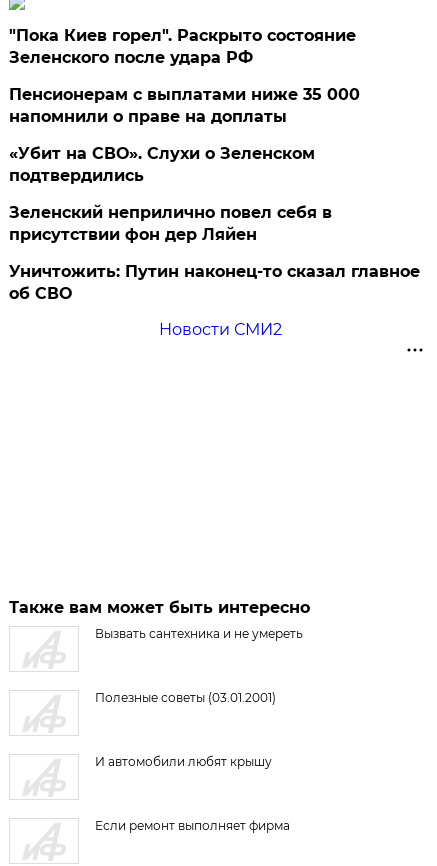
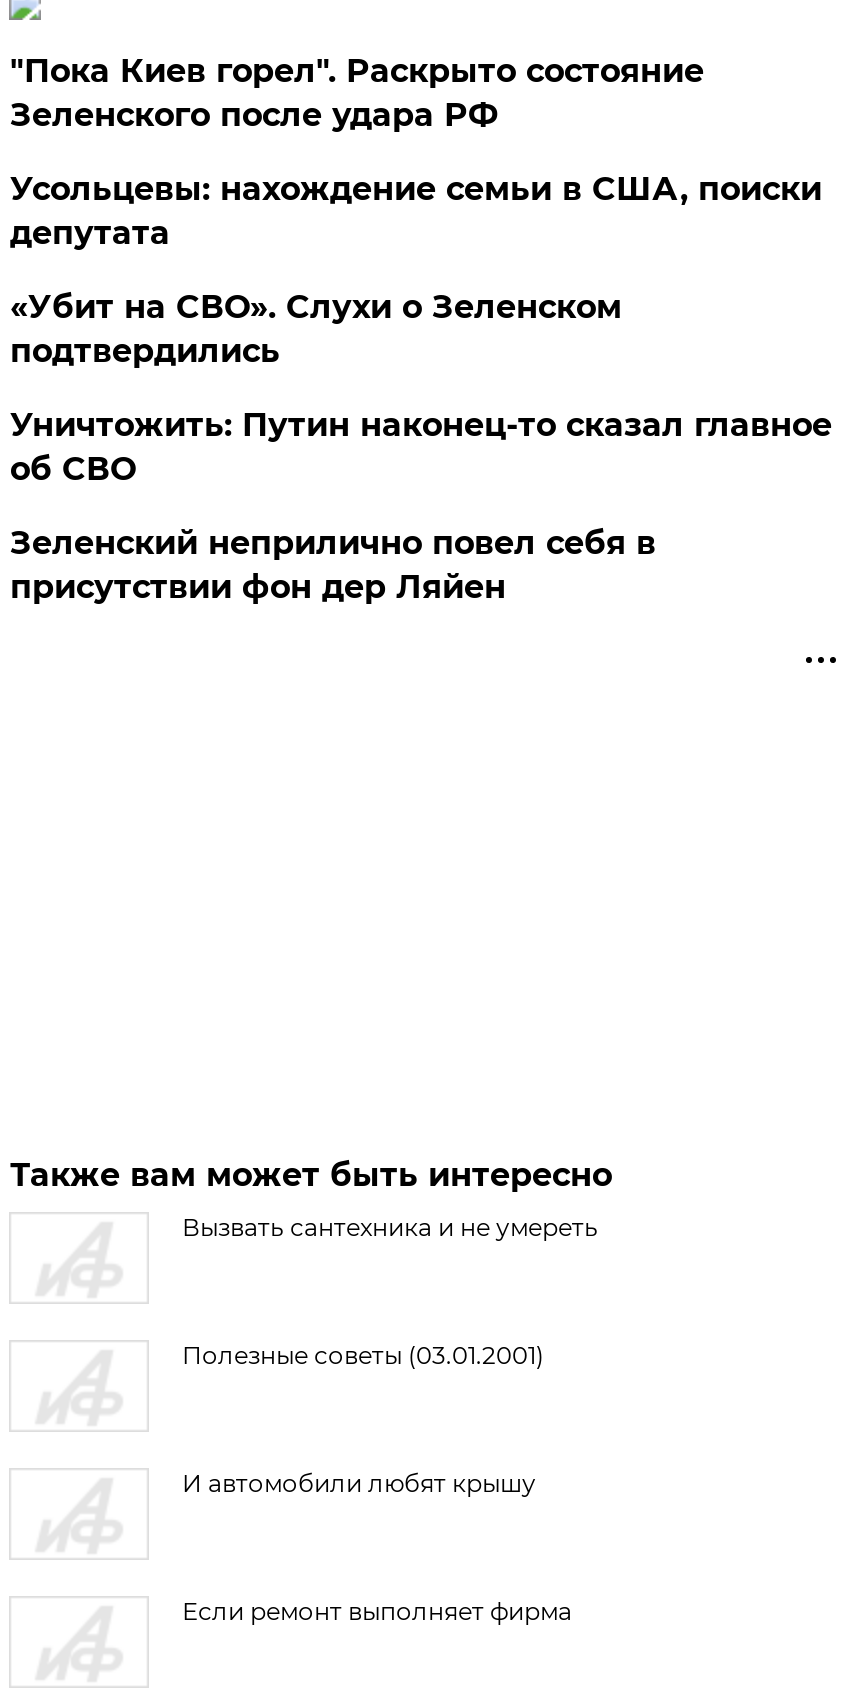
- Пенсионерам с выплатами ниже 35 000
- напомнили о праве на доплаты
+ Усольцевы: нахождение семьи в США, поиски
+ депутата

moved down: Зеленский неприлично повел cебя в | присутствии фон дер Ляйен

moved up: Уничтожить: Путин наконец-то сказал главное | об СВО

- Новости СМИ2
